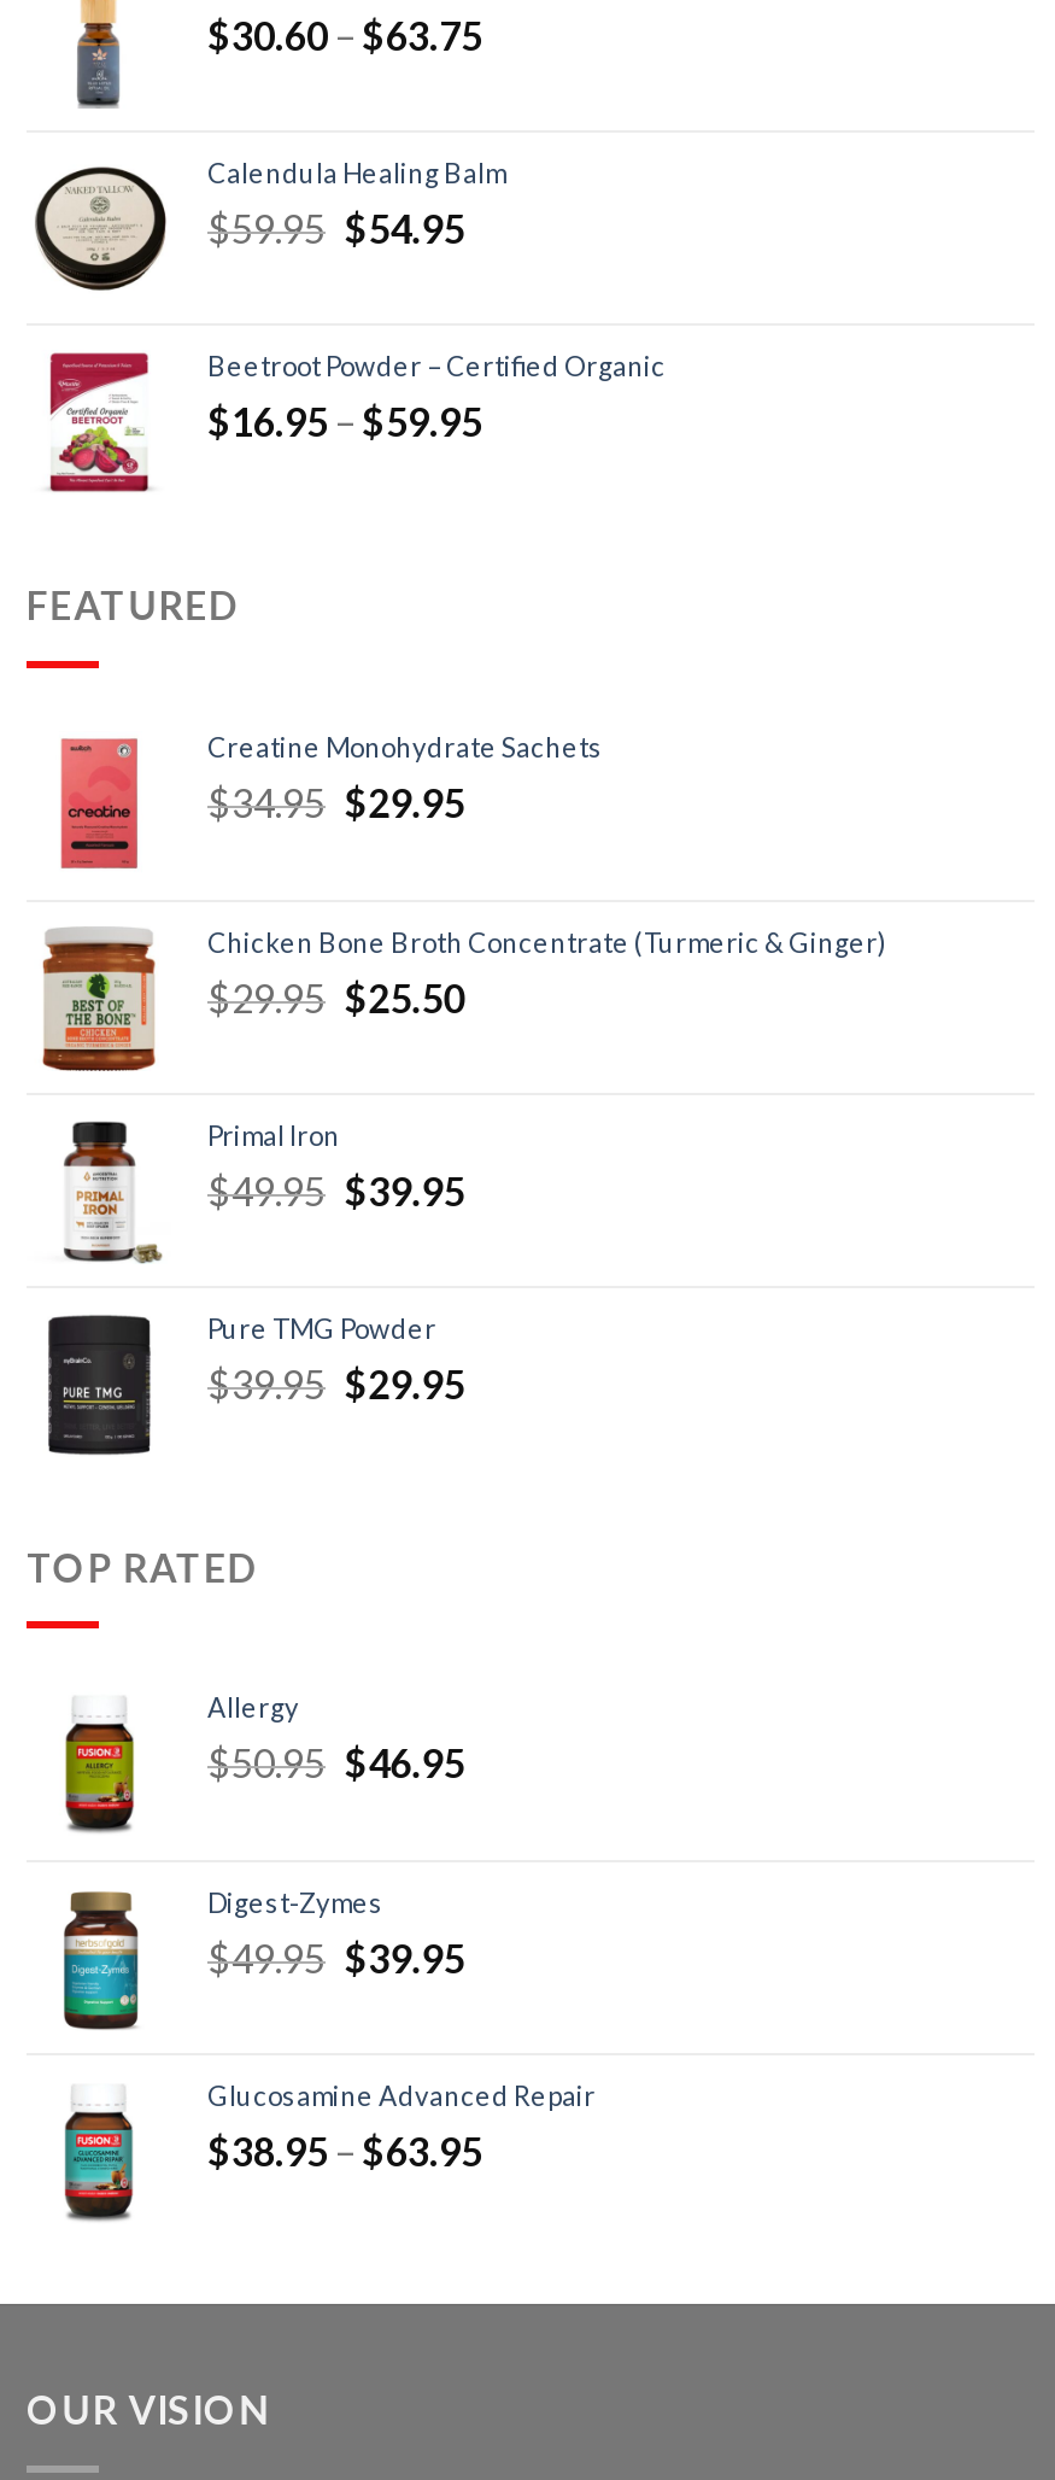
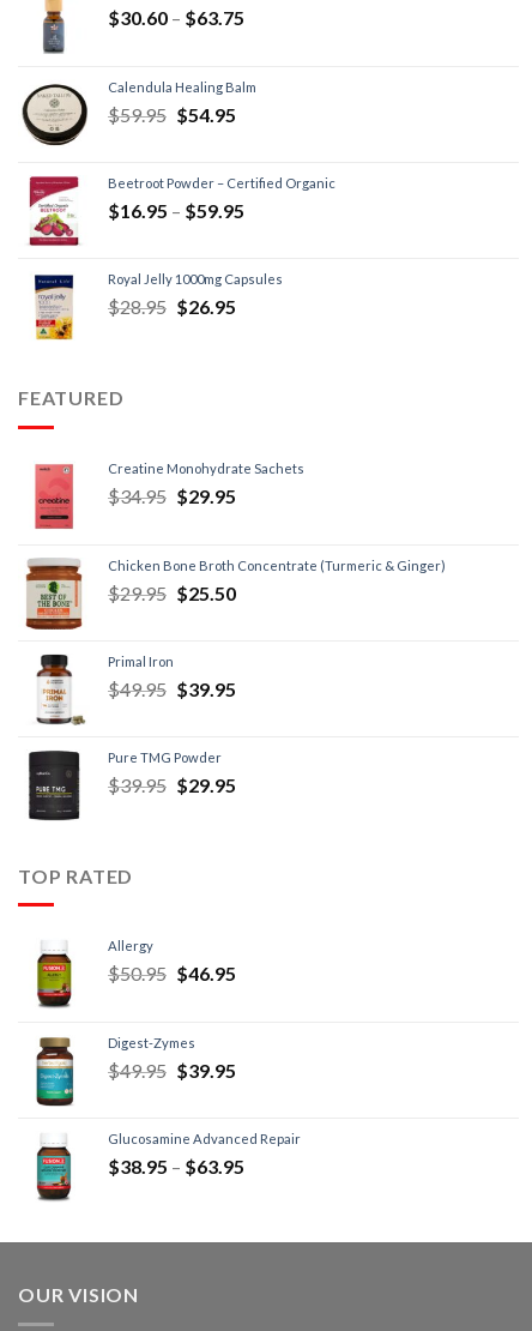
+ [image]
+ Royal Jelly 1000mg Capsules
+ $28.95 $26.95
